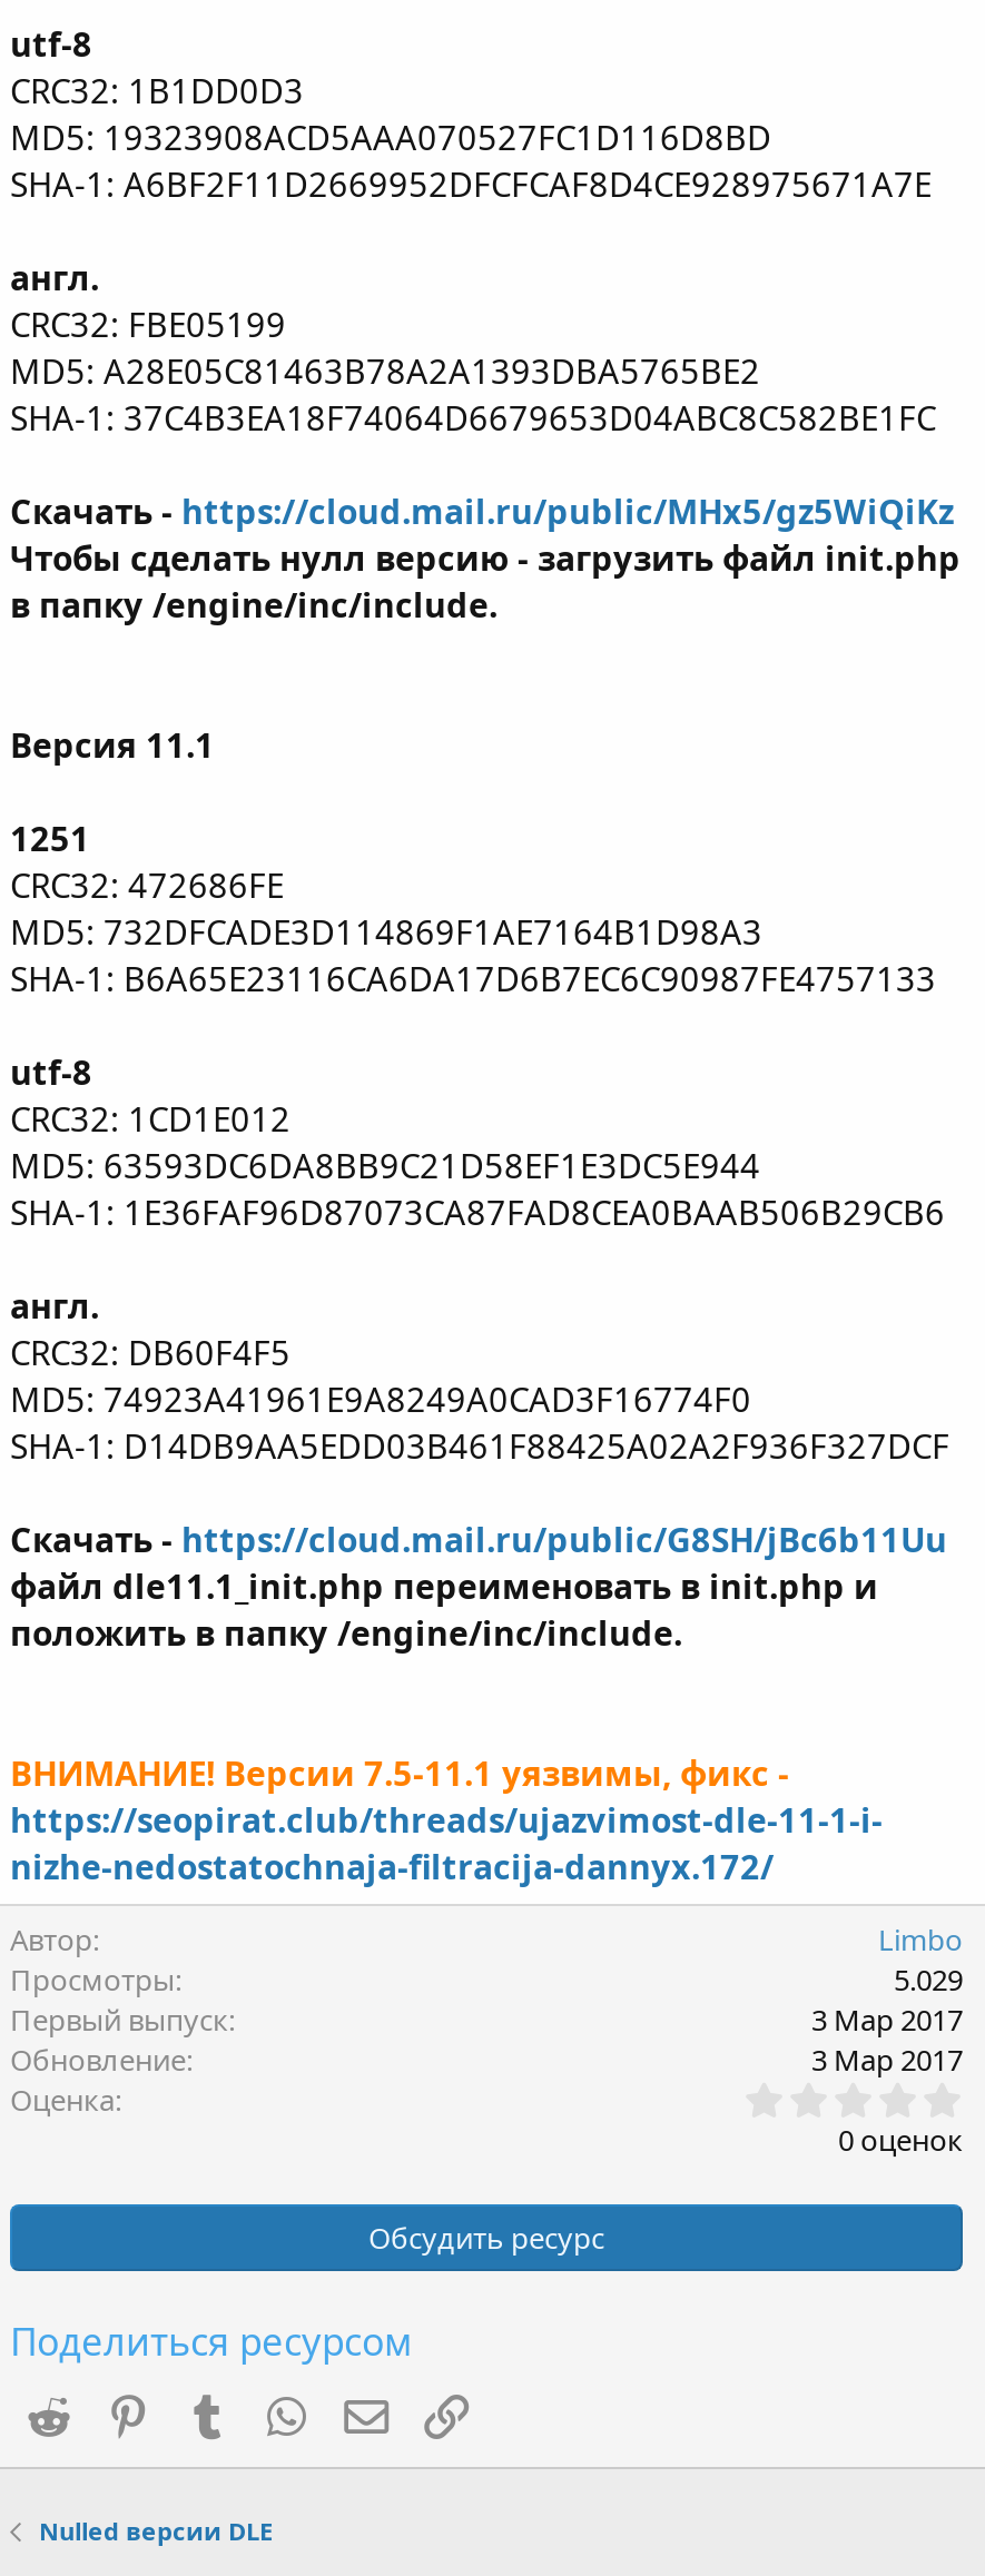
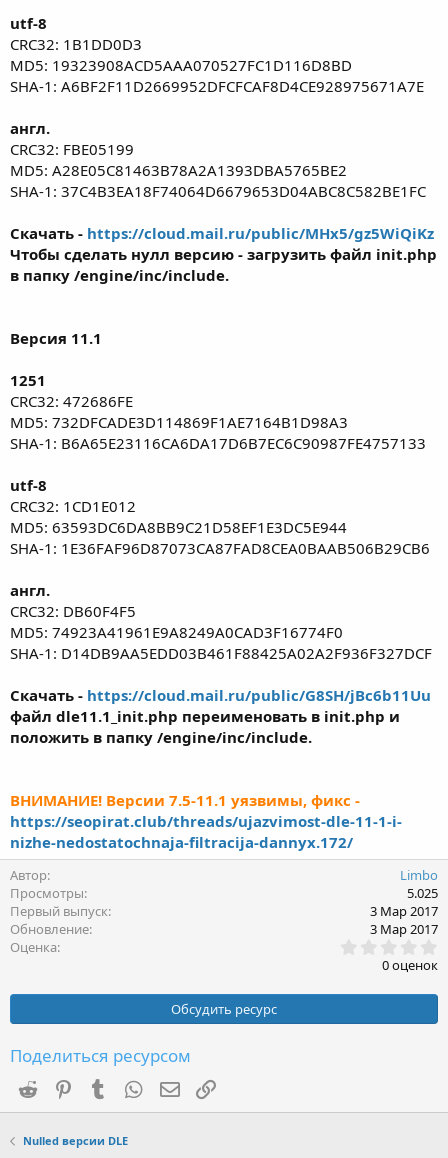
- 5.029
+ 5.025
